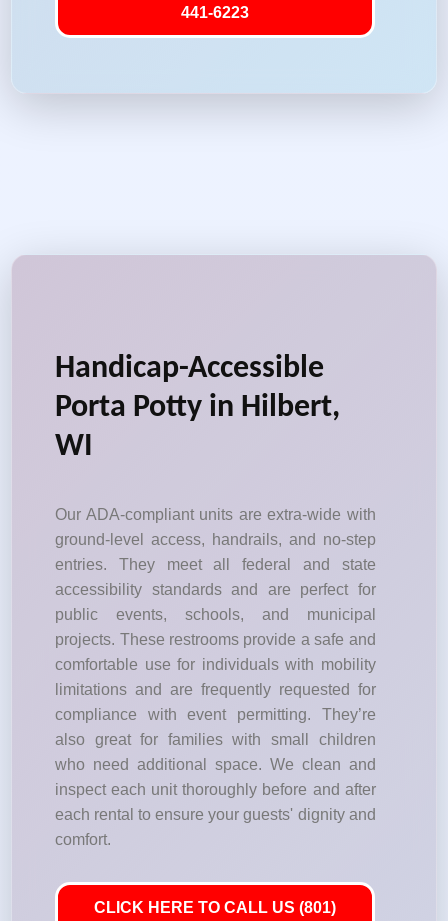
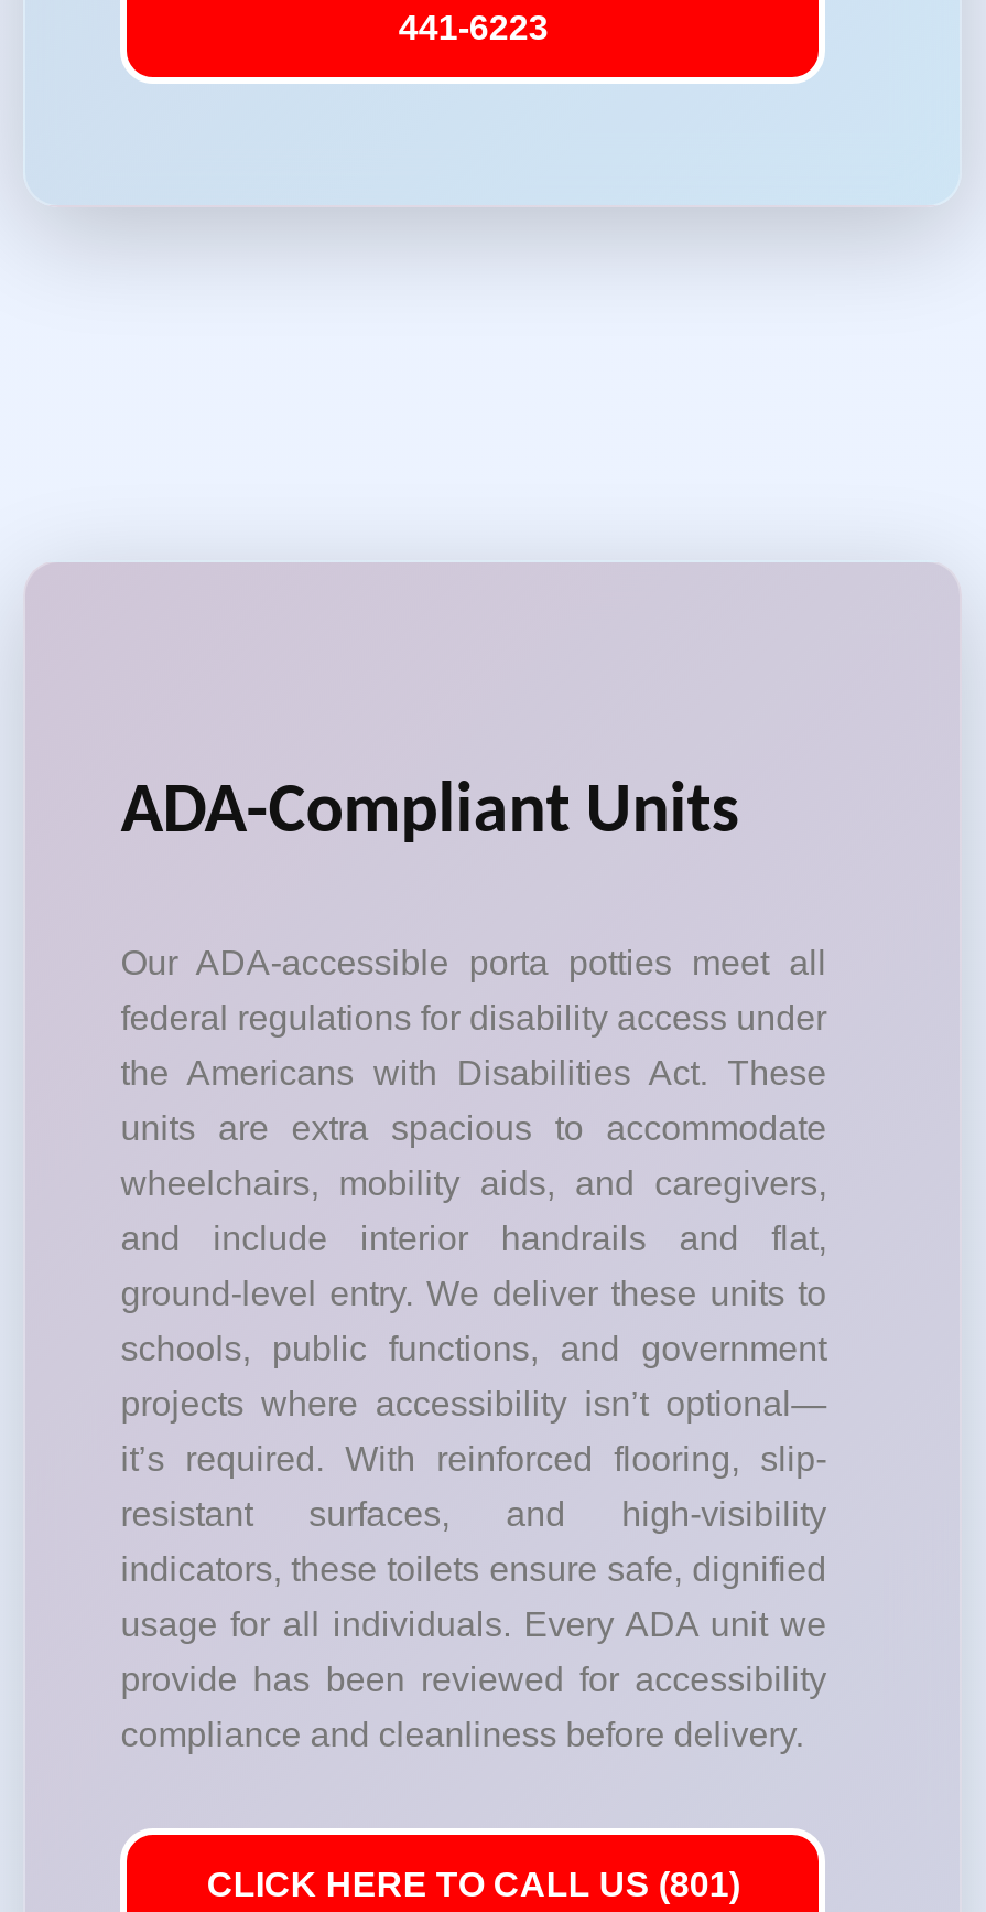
- Handicap-Accessible
- Porta Potty in Hilbert,
- WI
- Our ADA-compliant units are extra-wide with
- ground-level access, handrails, and no-step
- entries. They meet all federal and state
- accessibility standards and are perfect for
- public events, schools, and municipal
- projects. These restrooms provide a safe and
- comfortable use for individuals with mobility
- limitations and are frequently requested for
- compliance with event permitting. They’re
- also great for families with small children
- who need additional space. We clean and
- inspect each unit thoroughly before and after
- each rental to ensure your guests' dignity and
- comfort.
+ ADA-Compliant Units
+ Our ADA-accessible porta potties meet all
+ federal regulations for disability access under
+ the Americans with Disabilities Act. These
+ units are extra spacious to accommodate
+ wheelchairs, mobility aids, and caregivers,
+ and include interior handrails and flat,
+ ground-level entry. We deliver these units to
+ schools, public functions, and government
+ projects where accessibility isn’t optional—
+ it’s required. With reinforced flooring, slip-
+ resistant surfaces, and high-visibility
+ indicators, these toilets ensure safe, dignified
+ usage for all individuals. Every ADA unit we
+ provide has been reviewed for accessibility
+ compliance and cleanliness before delivery.
